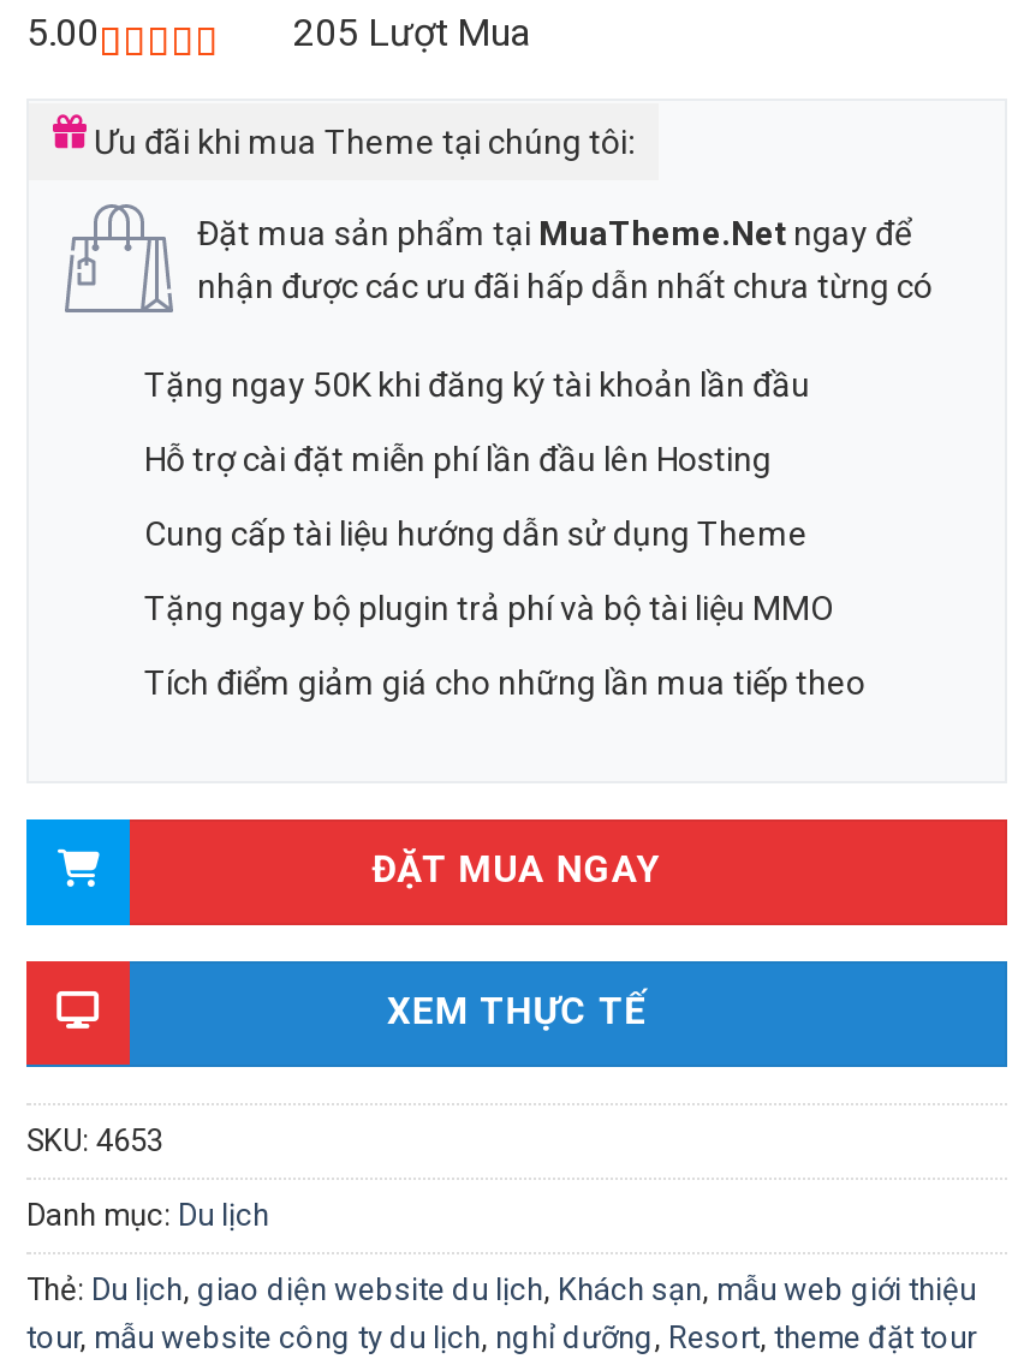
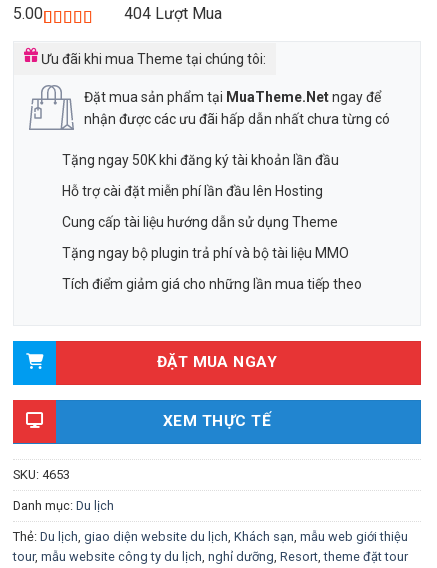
- 205 Lượt Mua
+ 404 Lượt Mua
